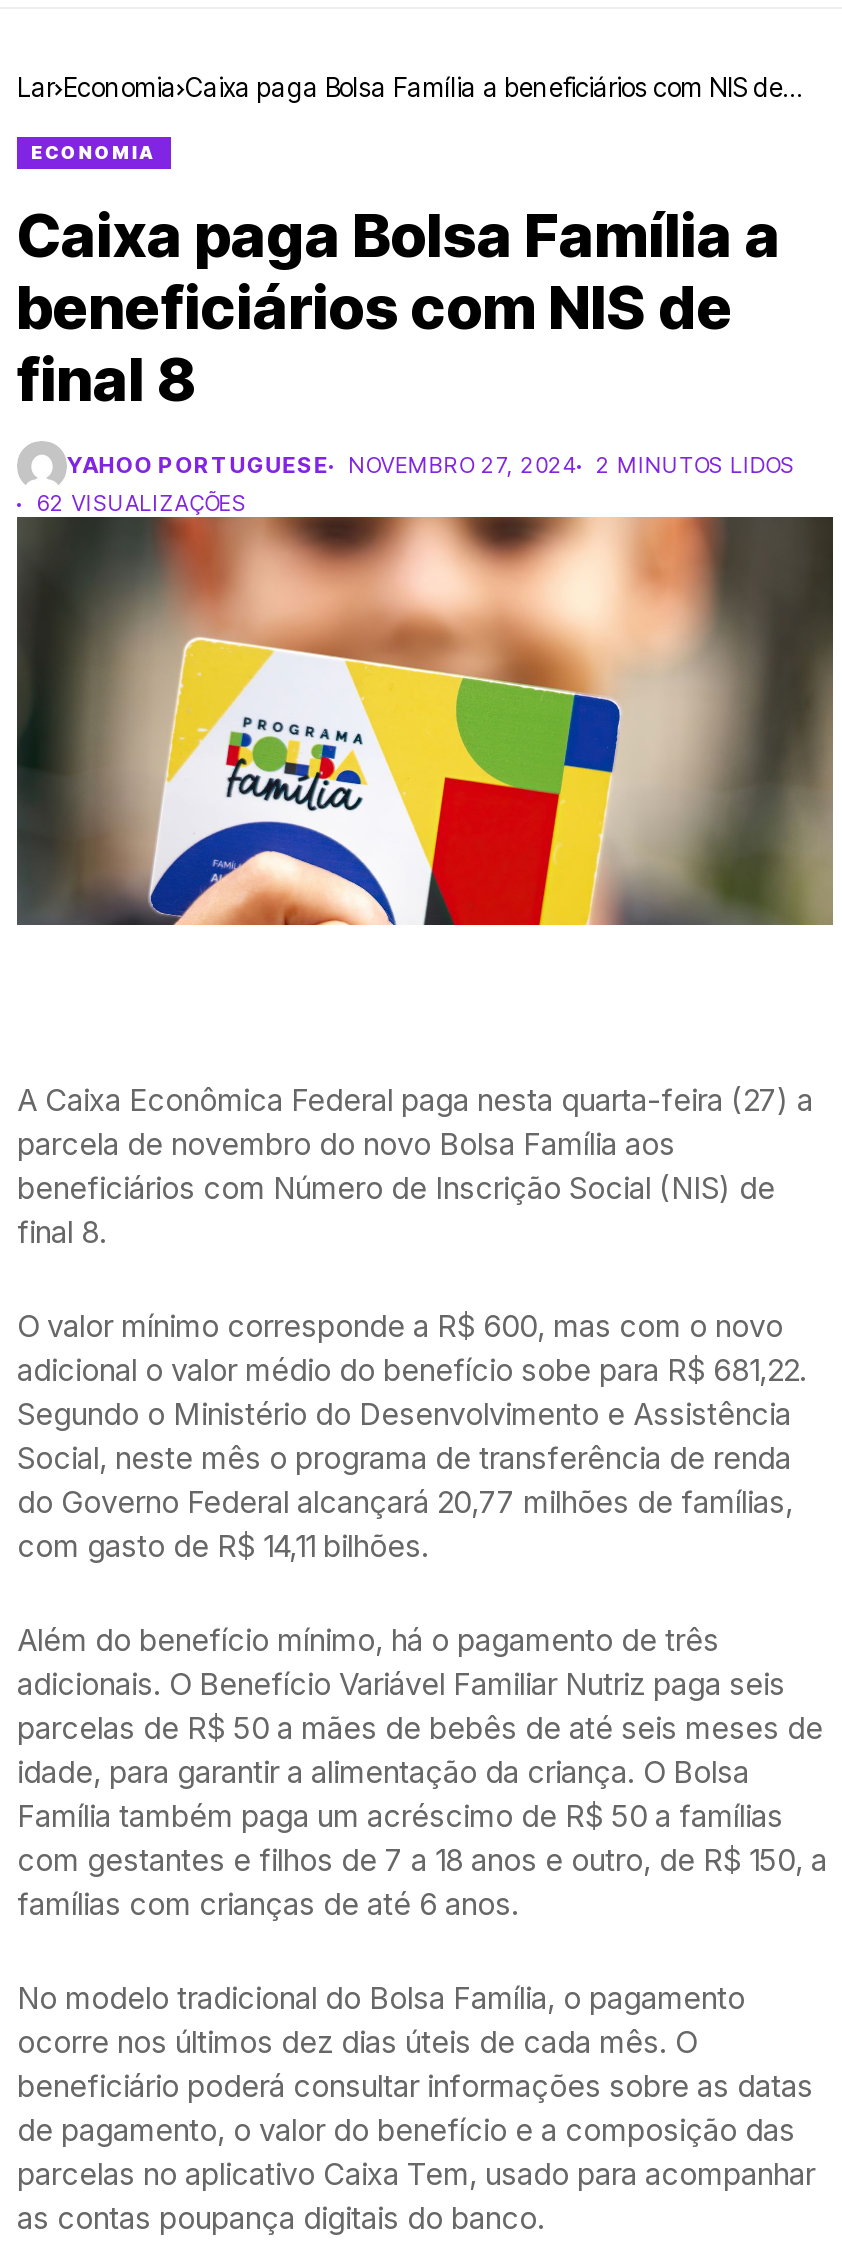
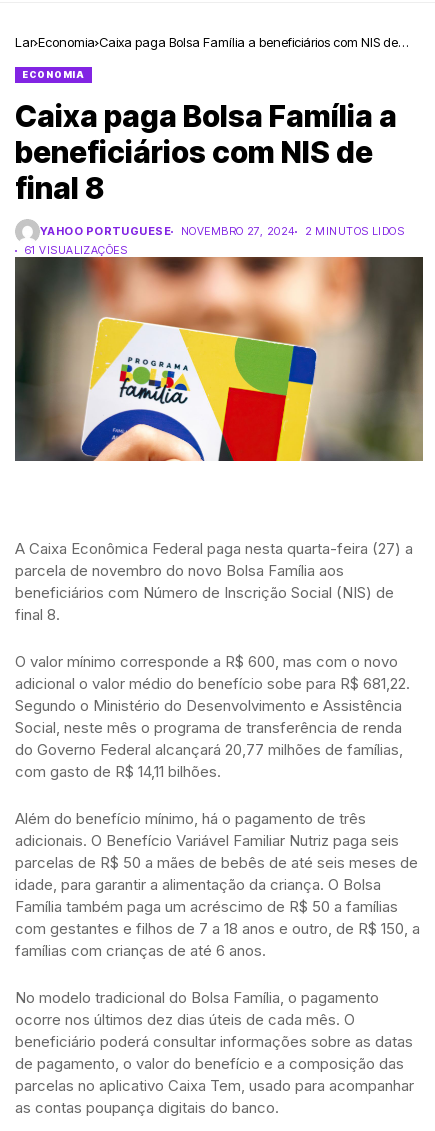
- 62 VISUALIZAÇÕES
+ 61 VISUALIZAÇÕES
